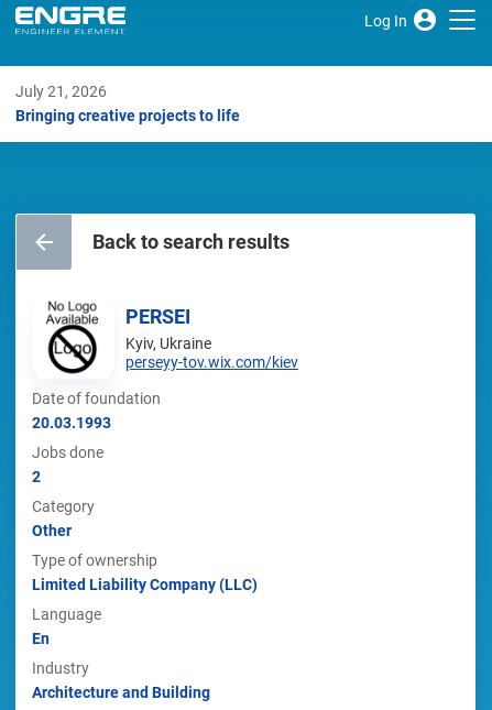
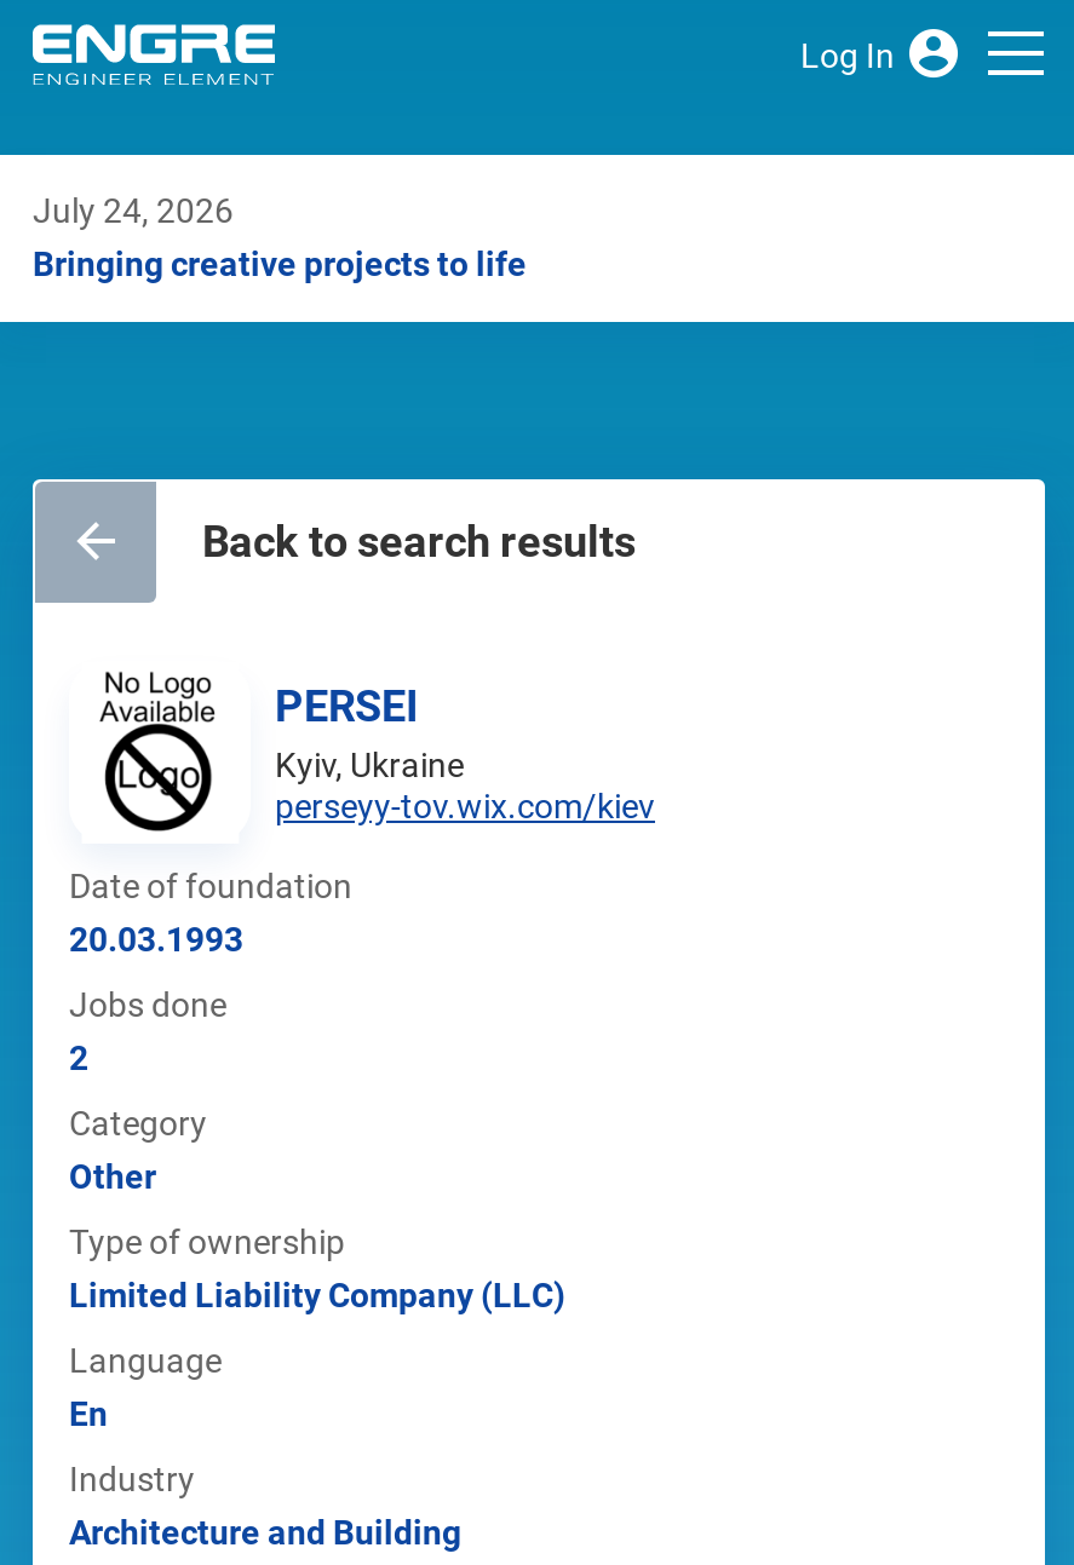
- July 21, 2026
+ July 24, 2026
